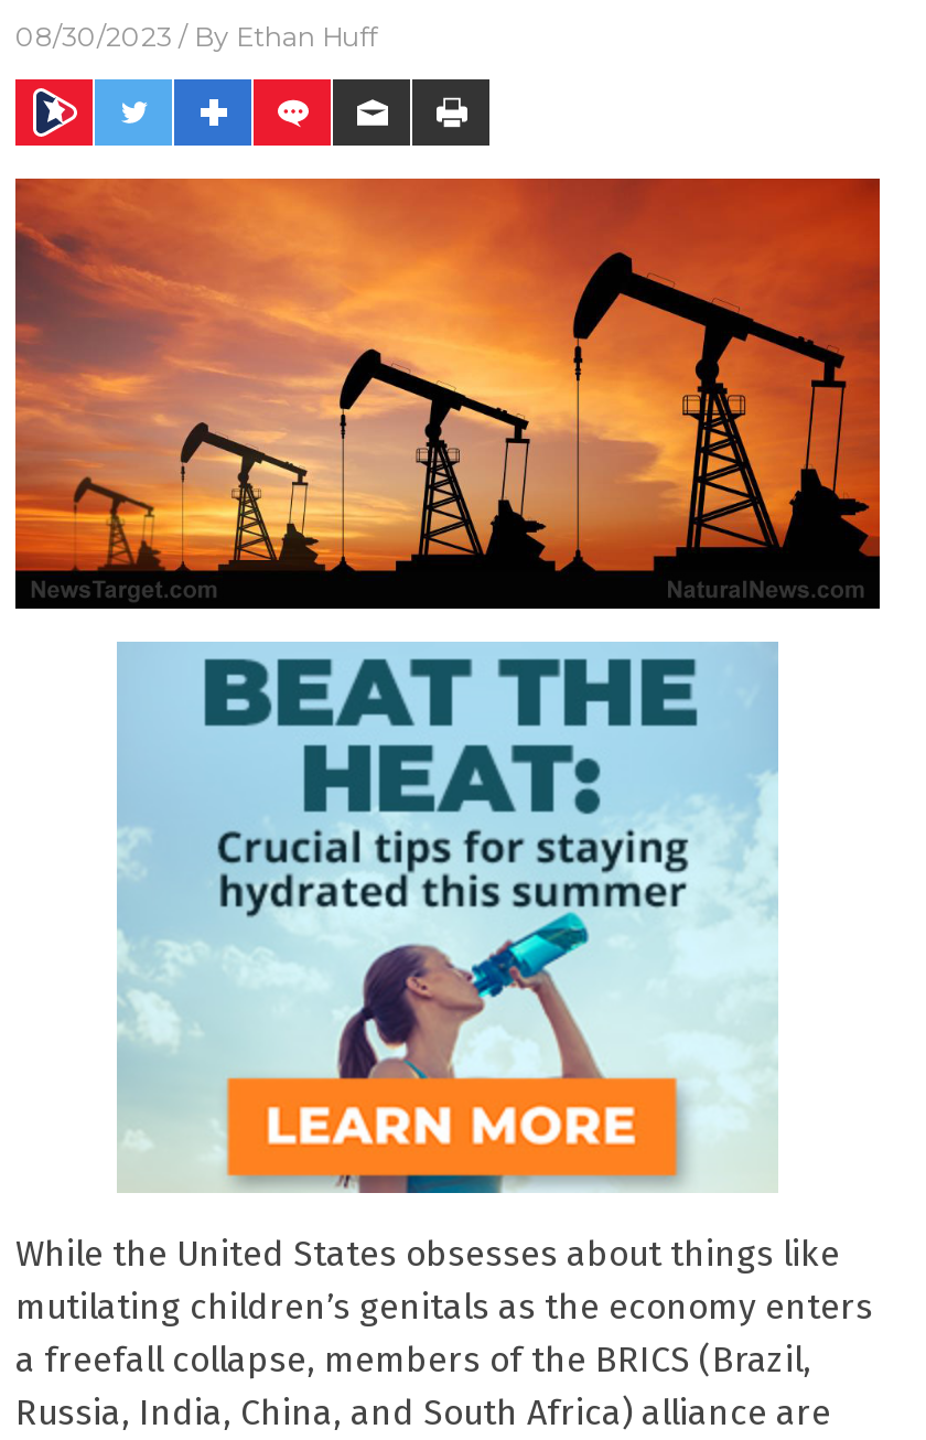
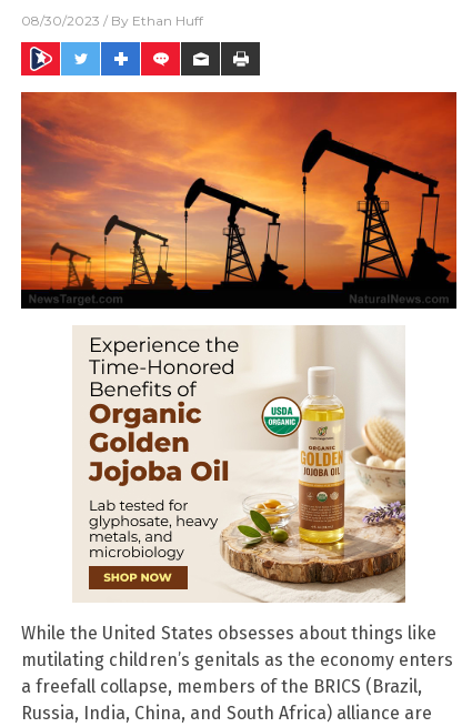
- [image]
+ [image]
